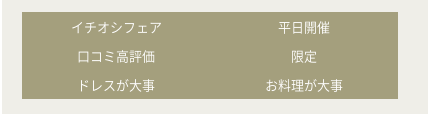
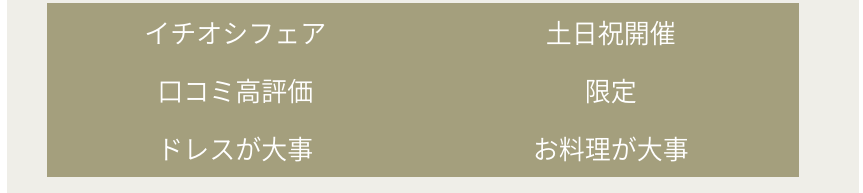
- 平日開催
+ 土日祝開催
